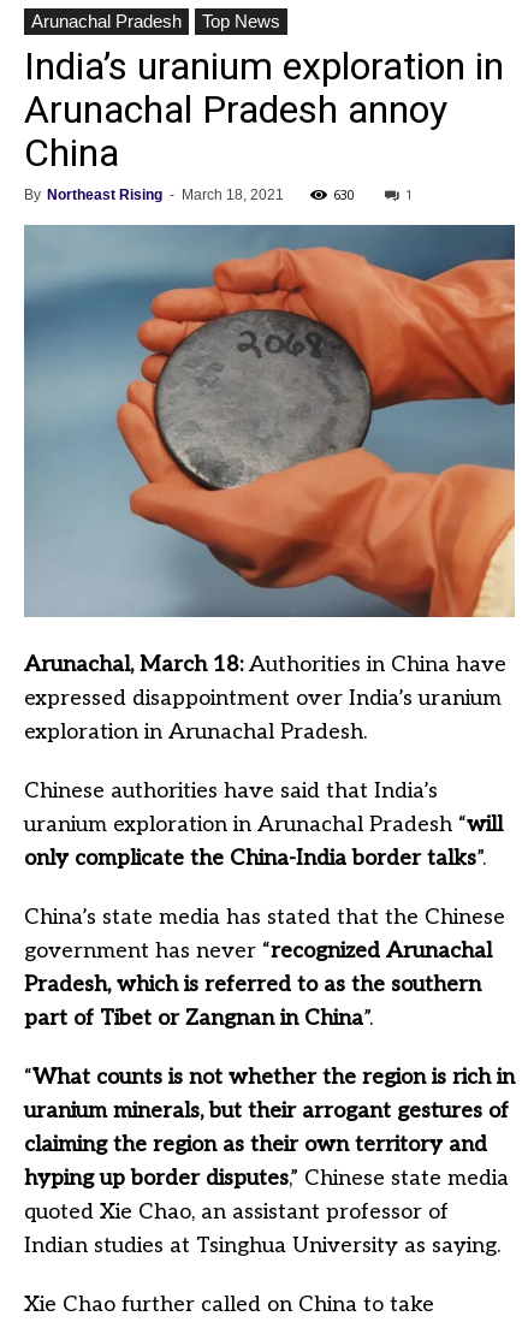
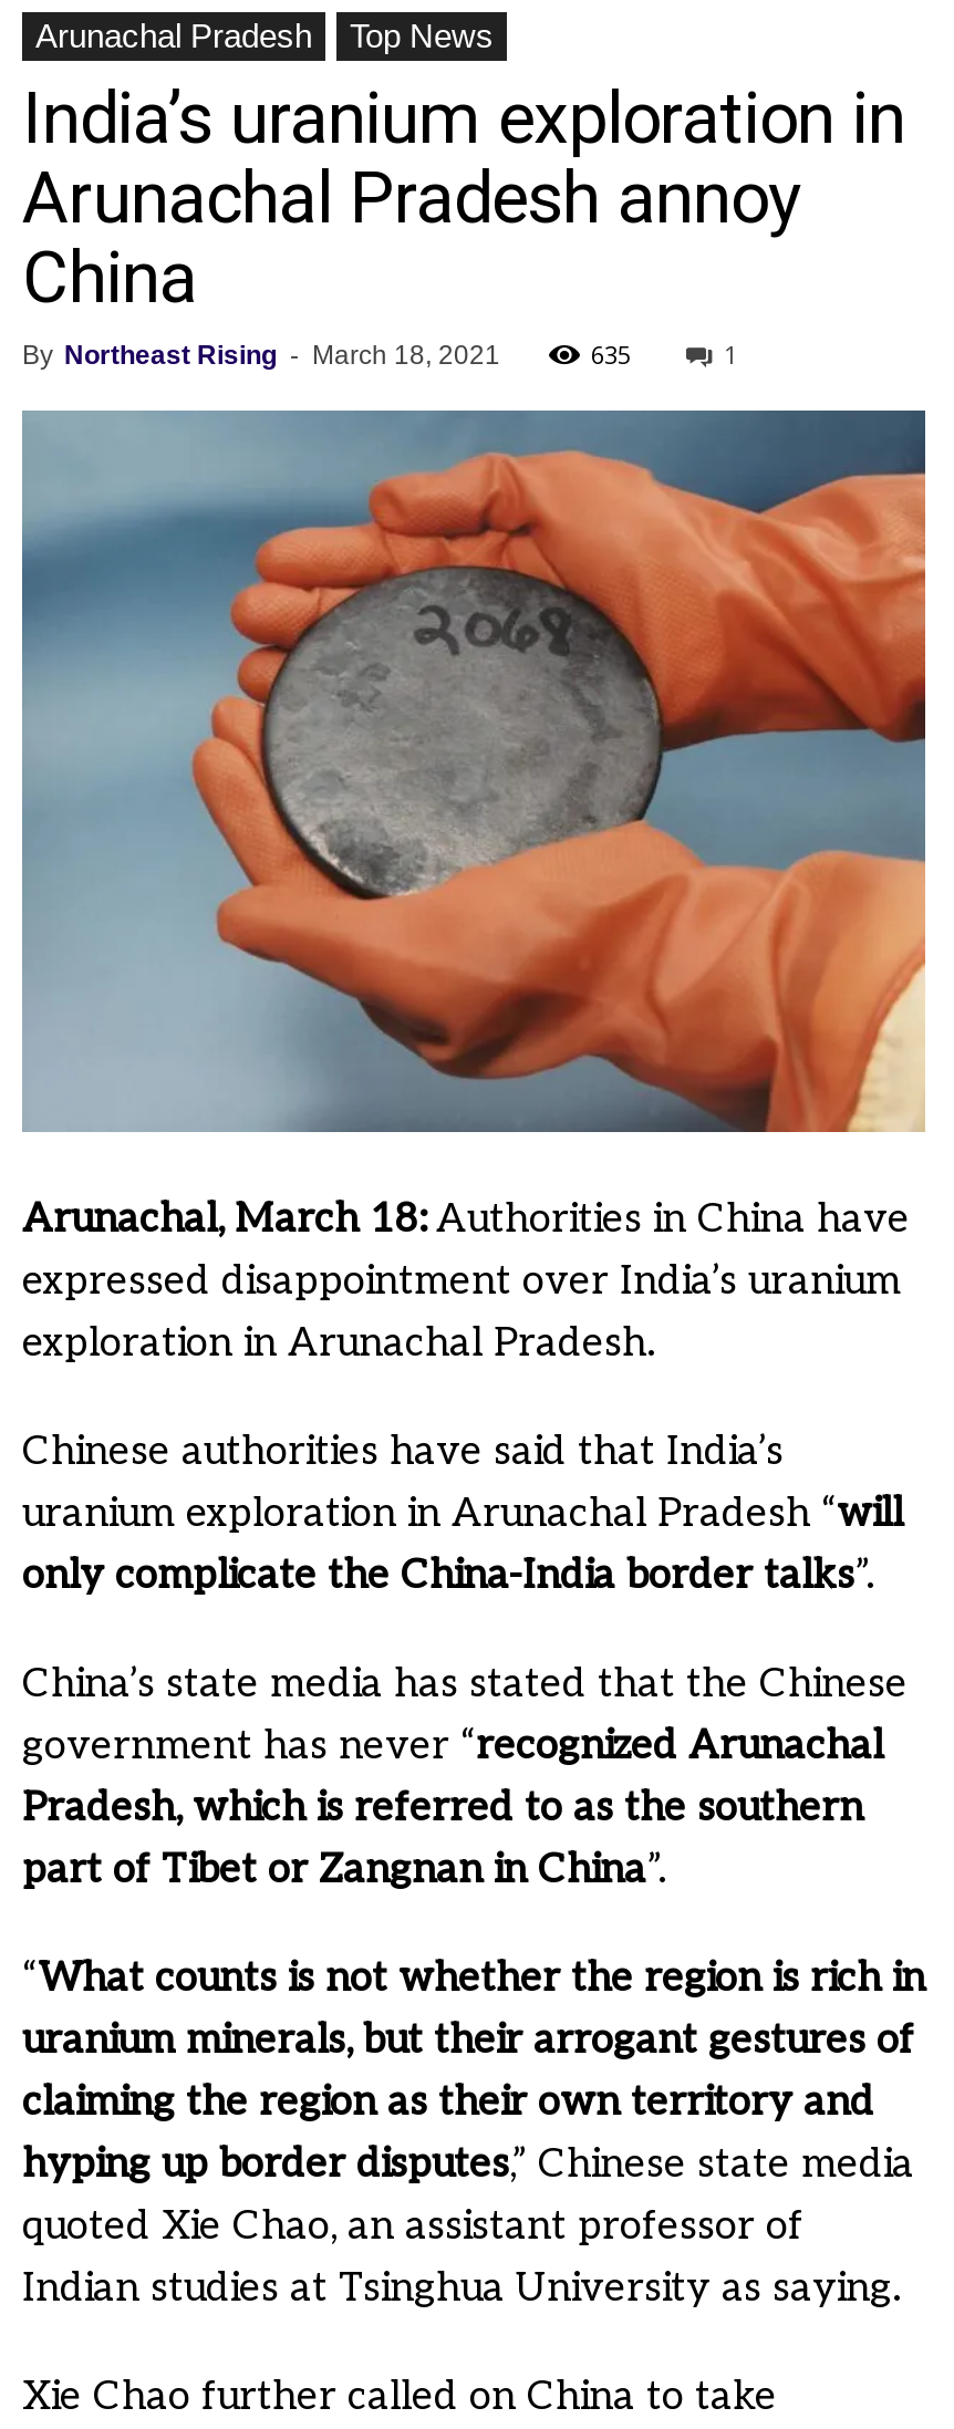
- 630
+ 635
